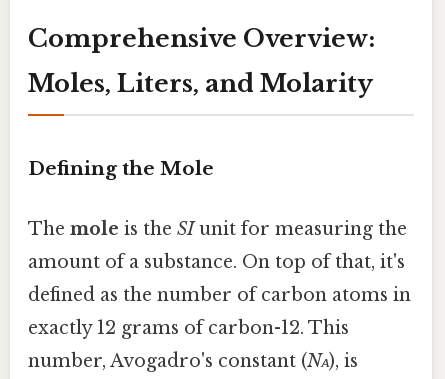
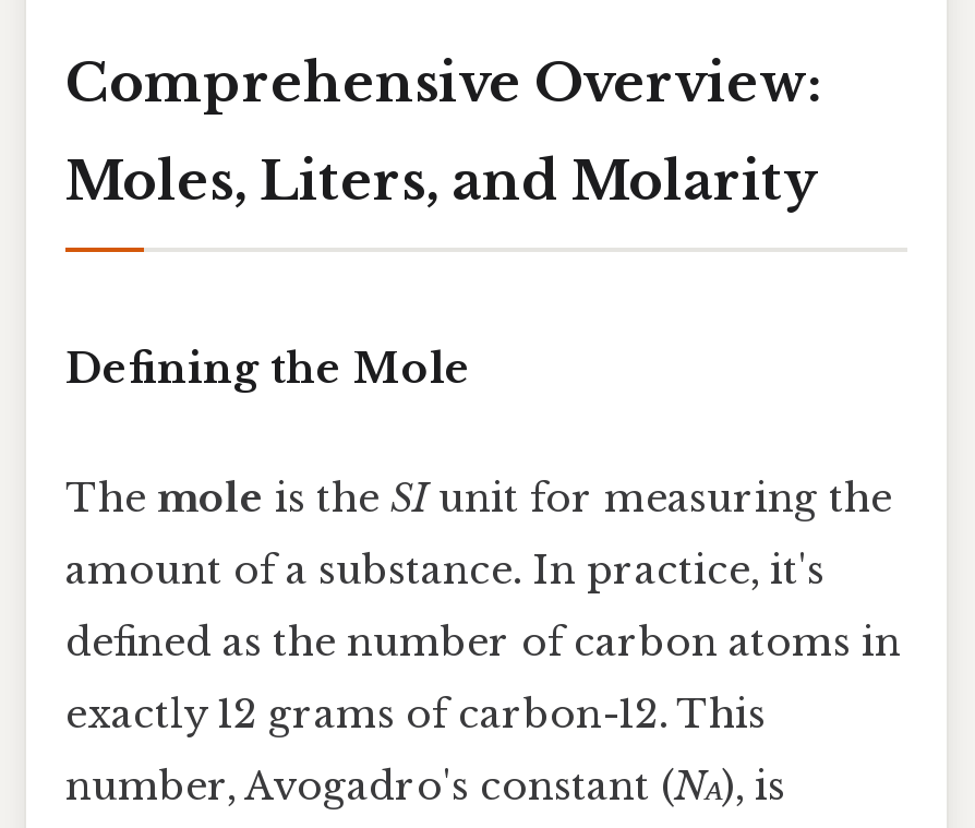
- amount of a substance. On top of that, it's
+ amount of a substance. In practice, it's
